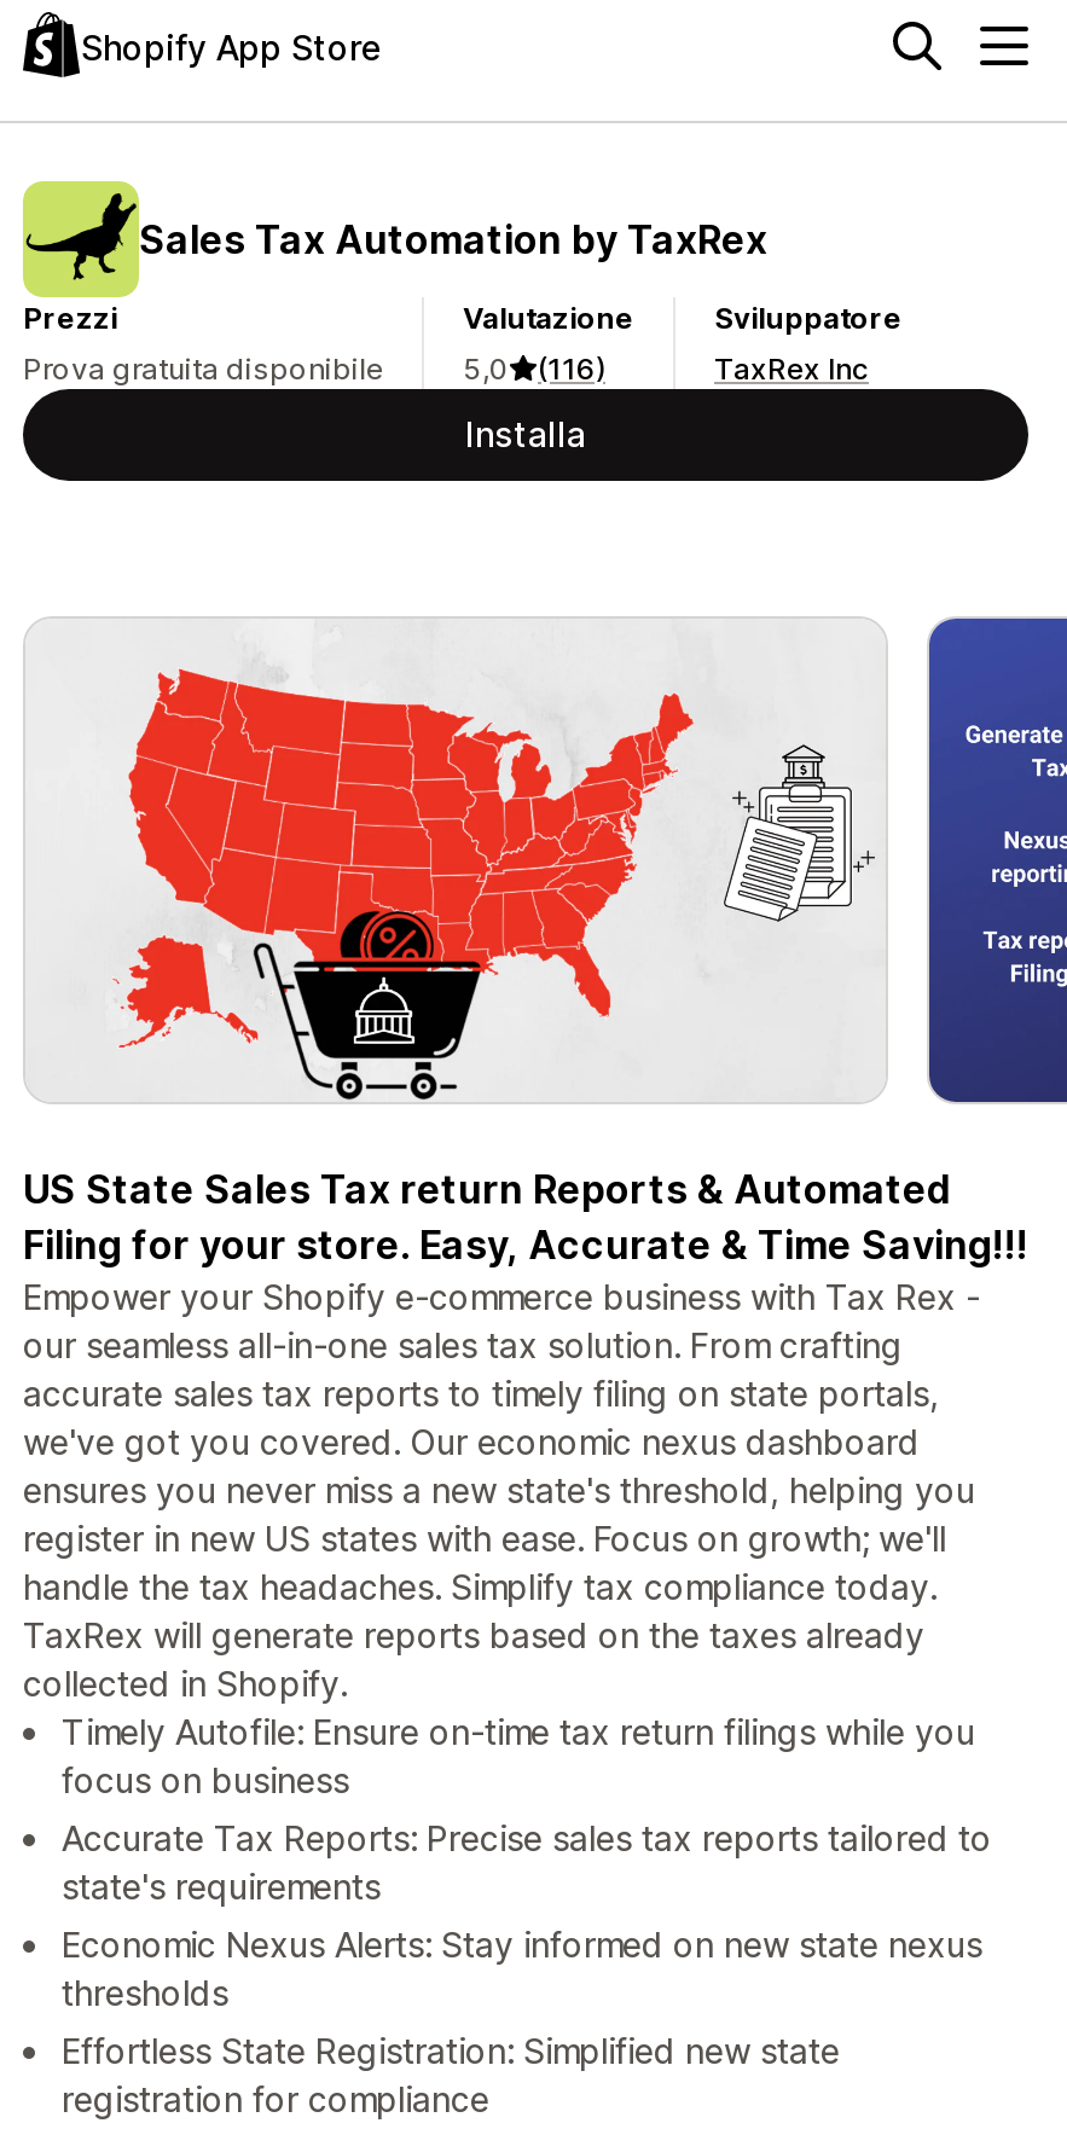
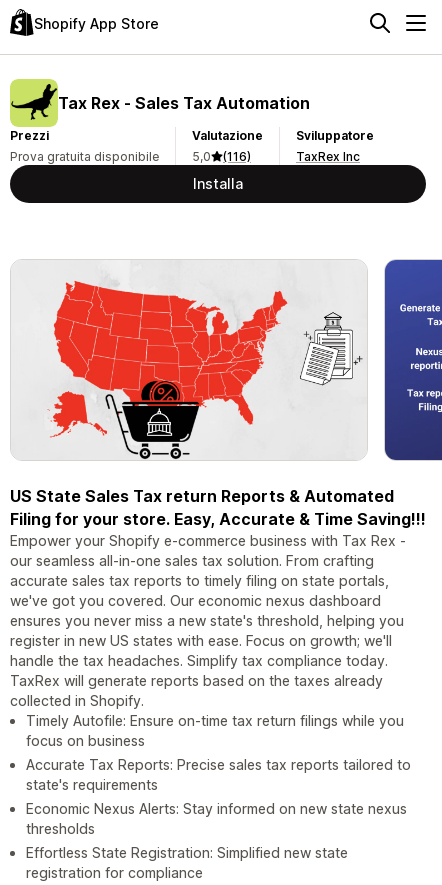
- Sales Tax Automation by TaxRex
+ Tax Rex ‑ Sales Tax Automation
